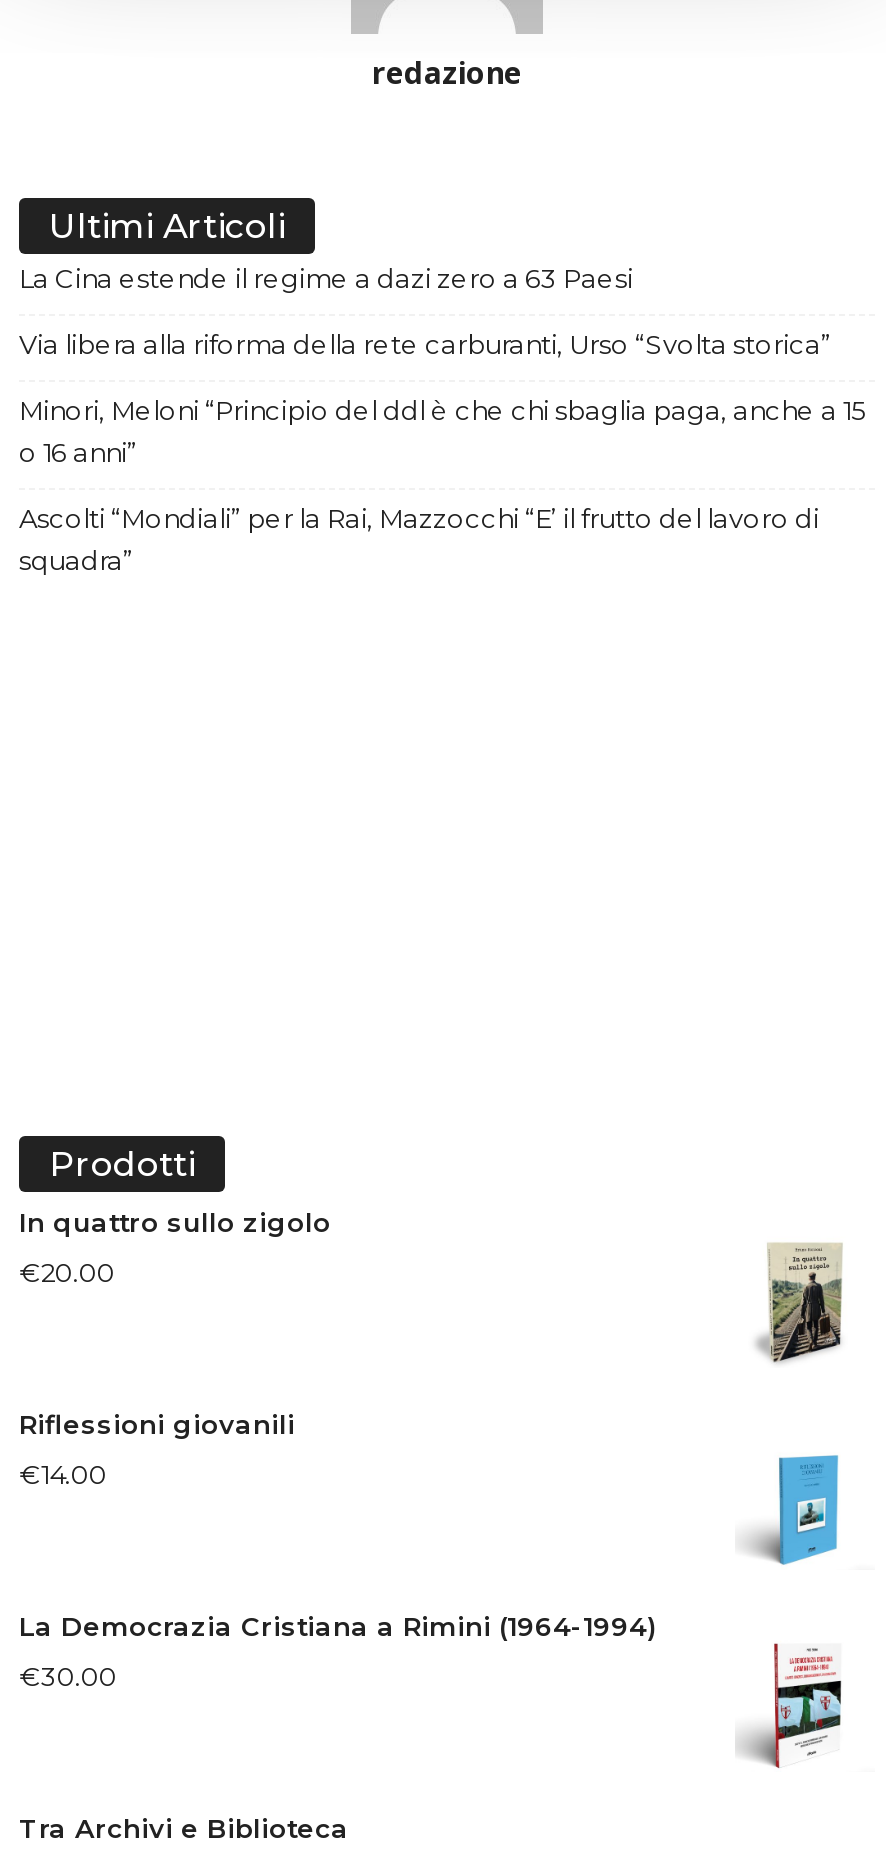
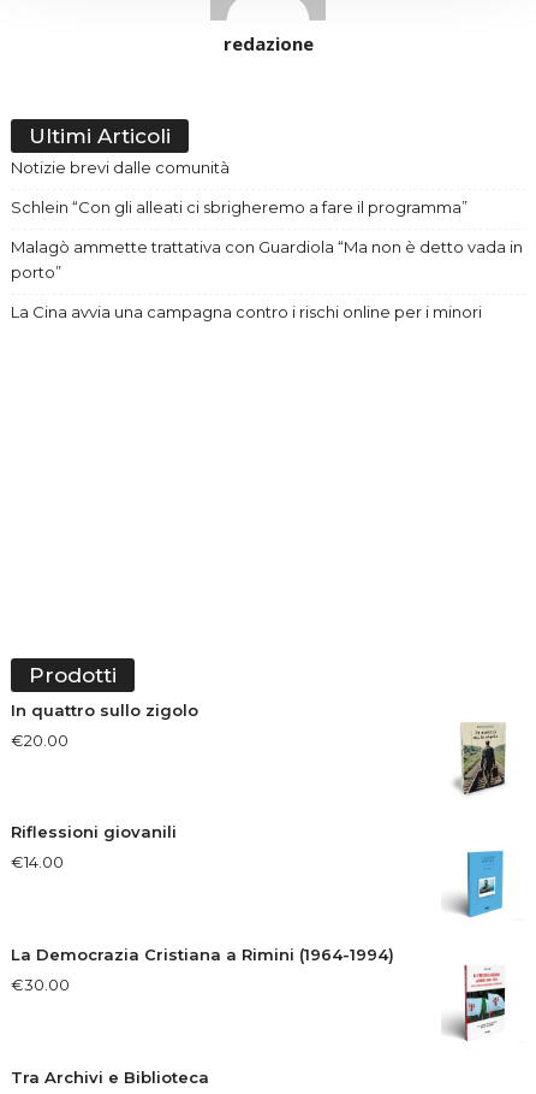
- La Cina estende il regime a dazi zero a 63 Paesi
+ Notizie brevi dalle comunità

- Via libera alla riforma della rete carburanti, Urso “Svolta storica”
+ Schlein “Con gli alleati ci sbrigheremo a fare il programma”

- Minori, Meloni “Principio del ddl è che chi sbaglia paga, anche a 15
- o 16 anni”
+ Malagò ammette trattativa con Guardiola “Ma non è detto vada in
+ porto”

- Ascolti “Mondiali” per la Rai, Mazzocchi “E’ il frutto del lavoro di
- squadra”
+ La Cina avvia una campagna contro i rischi online per i minori
